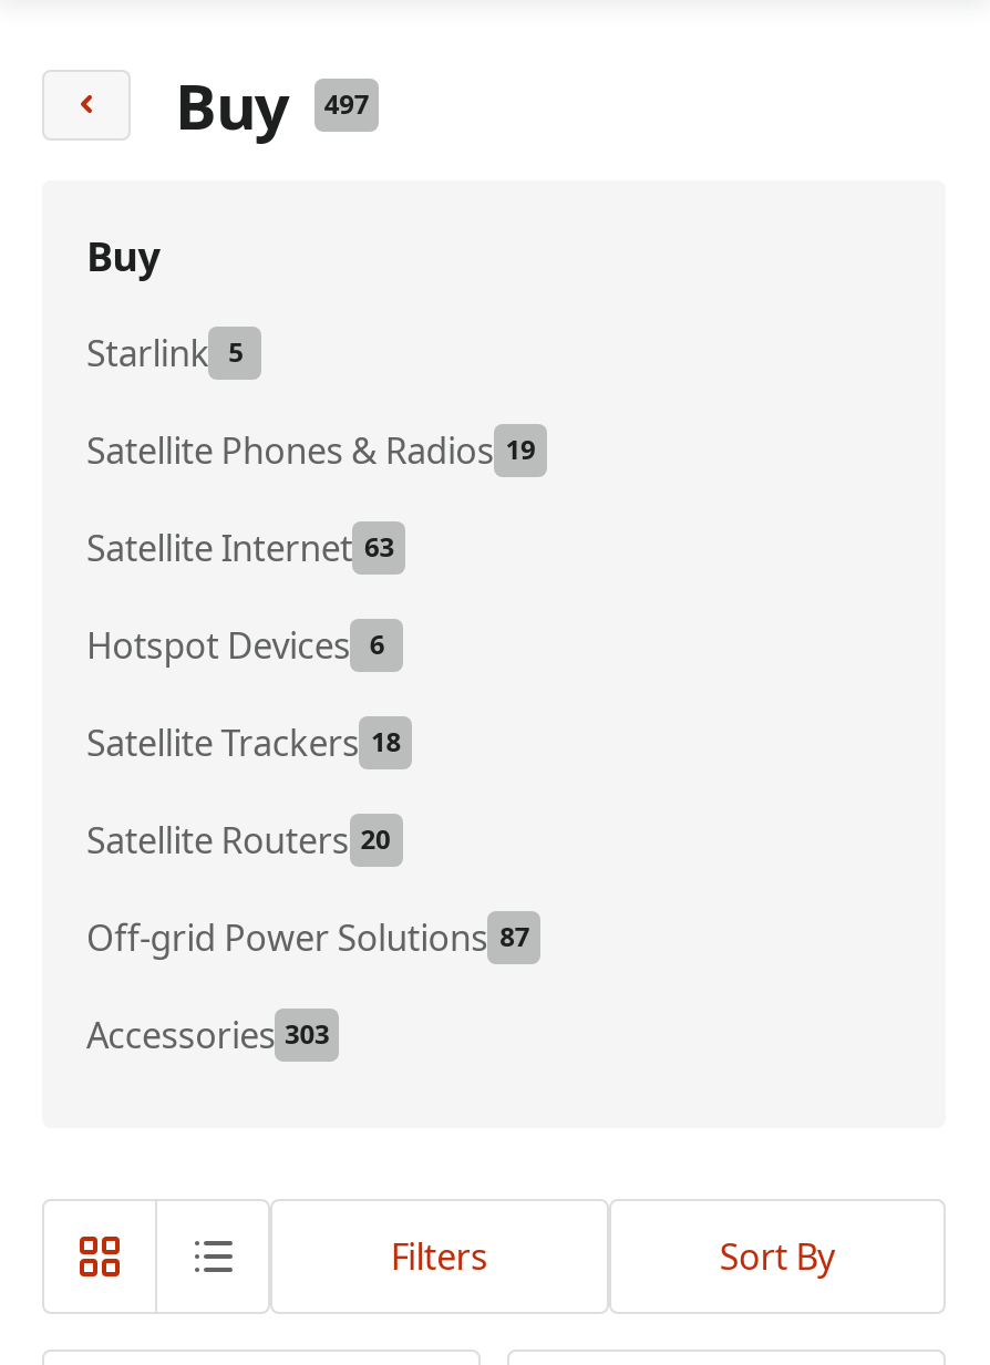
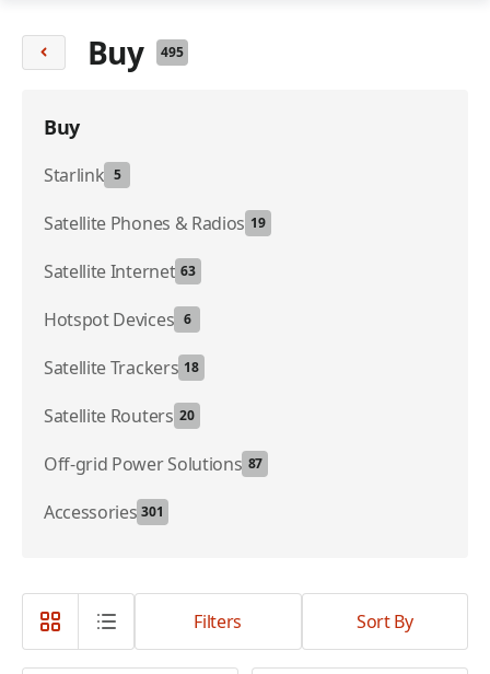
- Buy 497
+ Buy 495

- Accessories 303
+ Accessories 301
